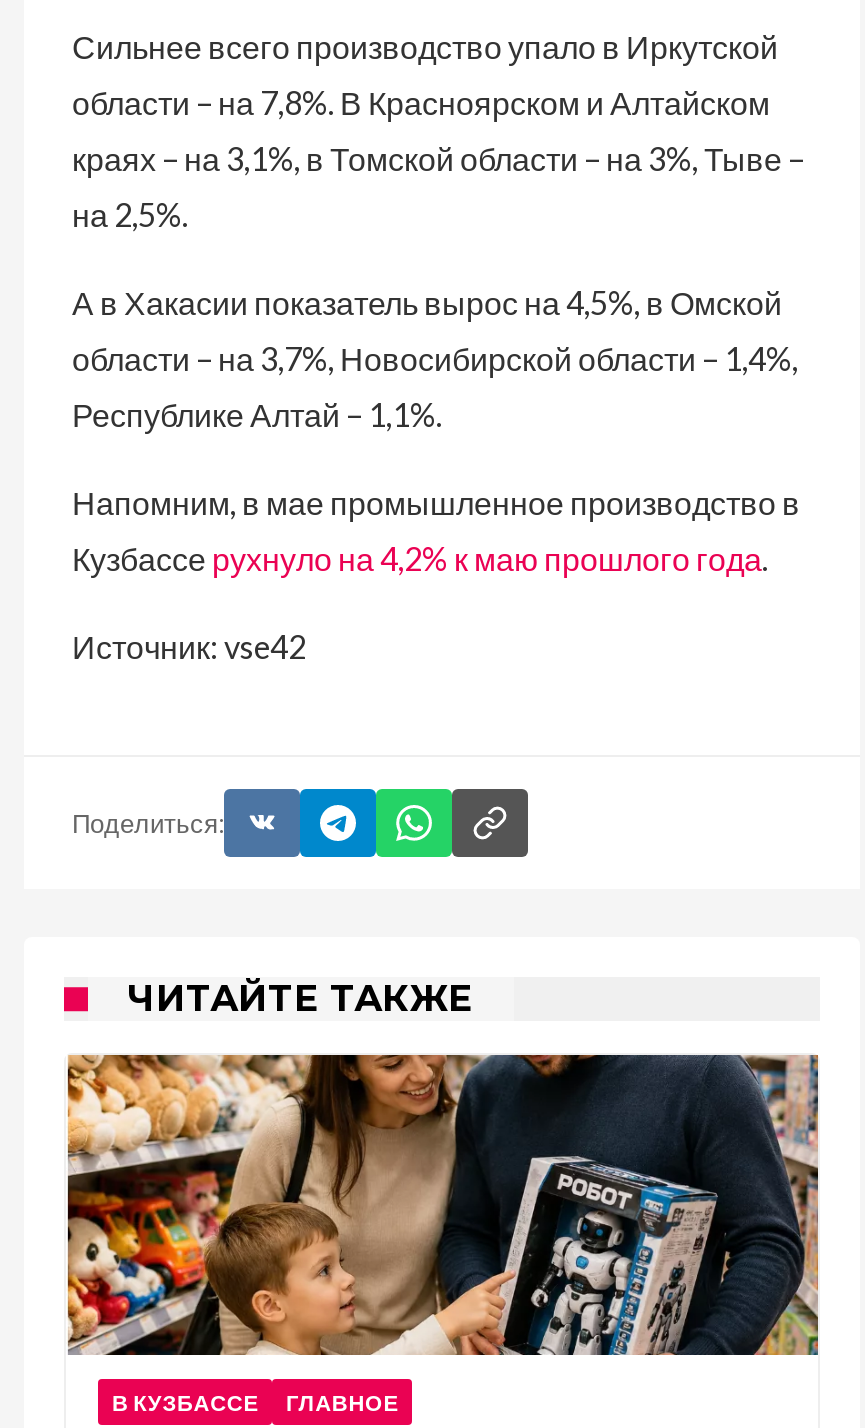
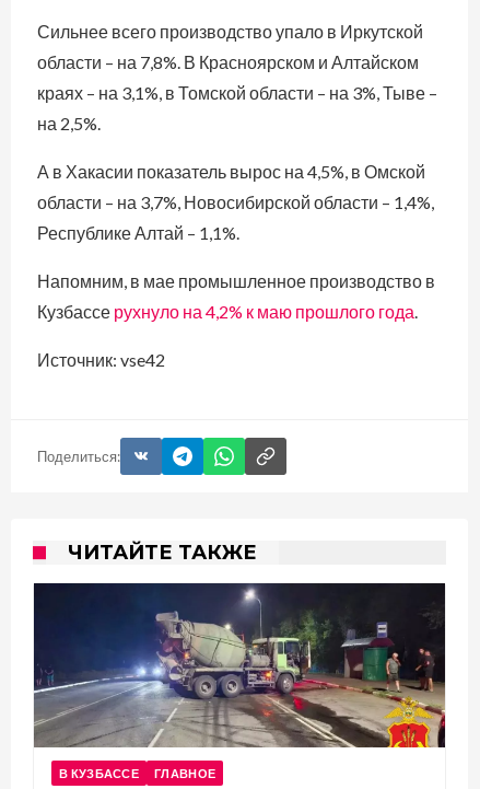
- [image]
+ [image]
